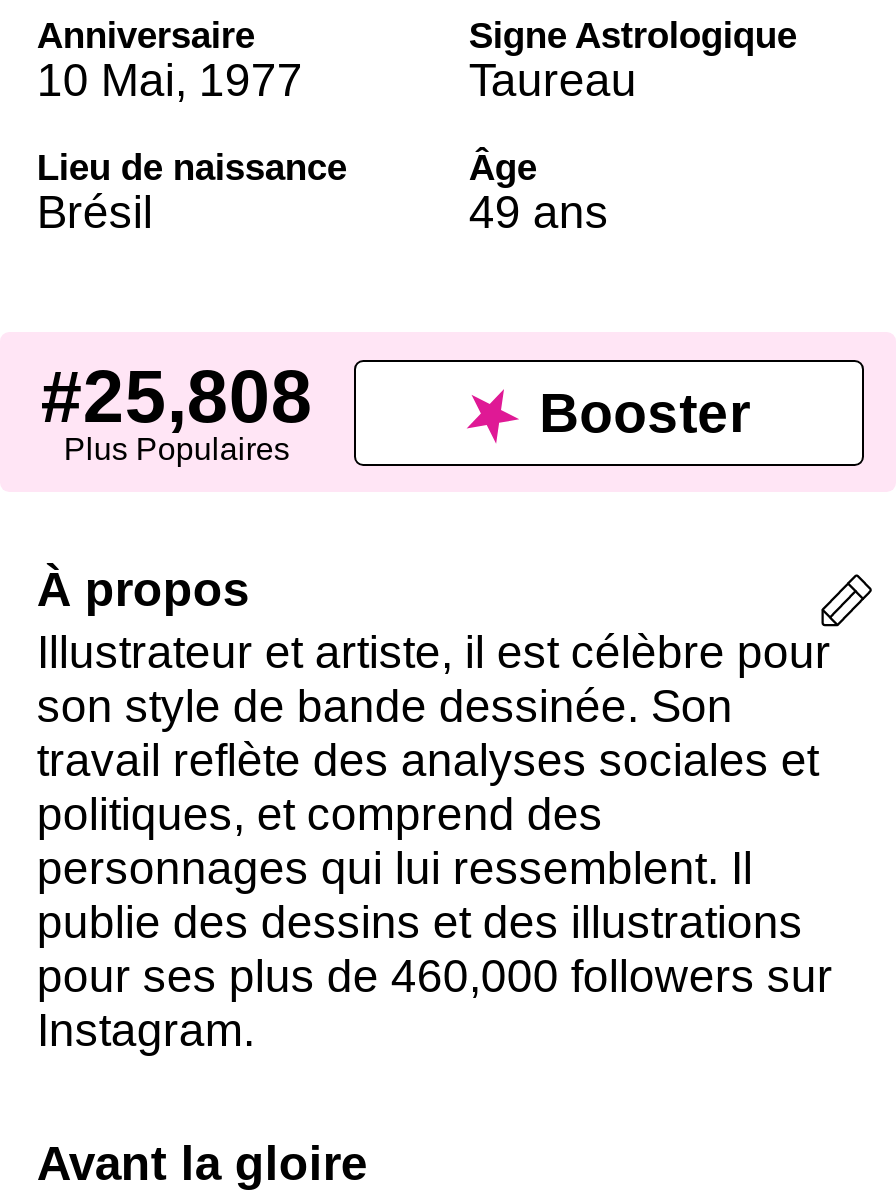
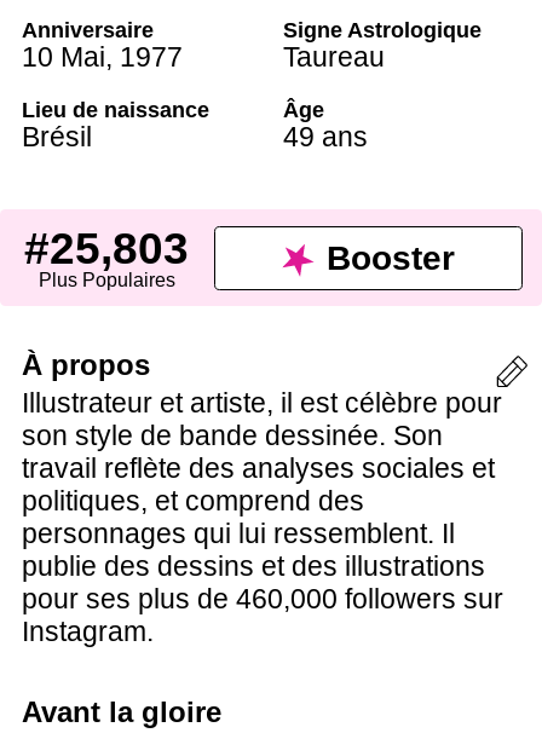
- #25,808
+ #25,803
